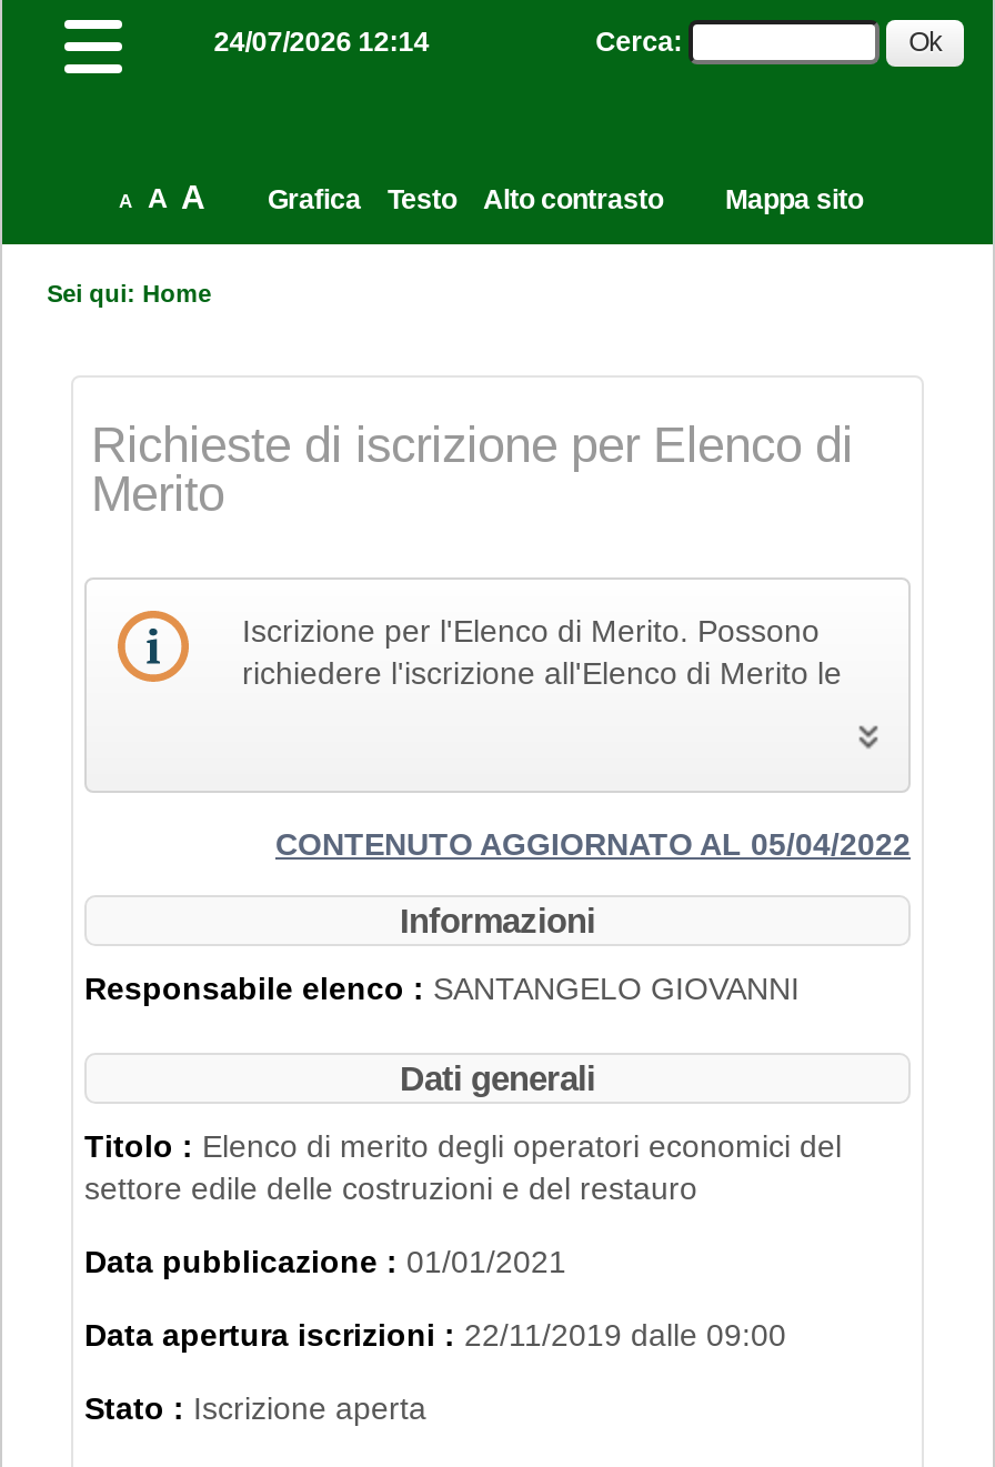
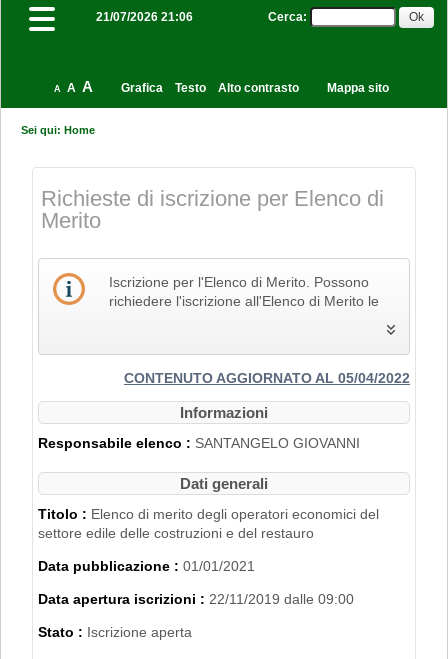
- 24/07/2026 12:14
+ 21/07/2026 21:06
